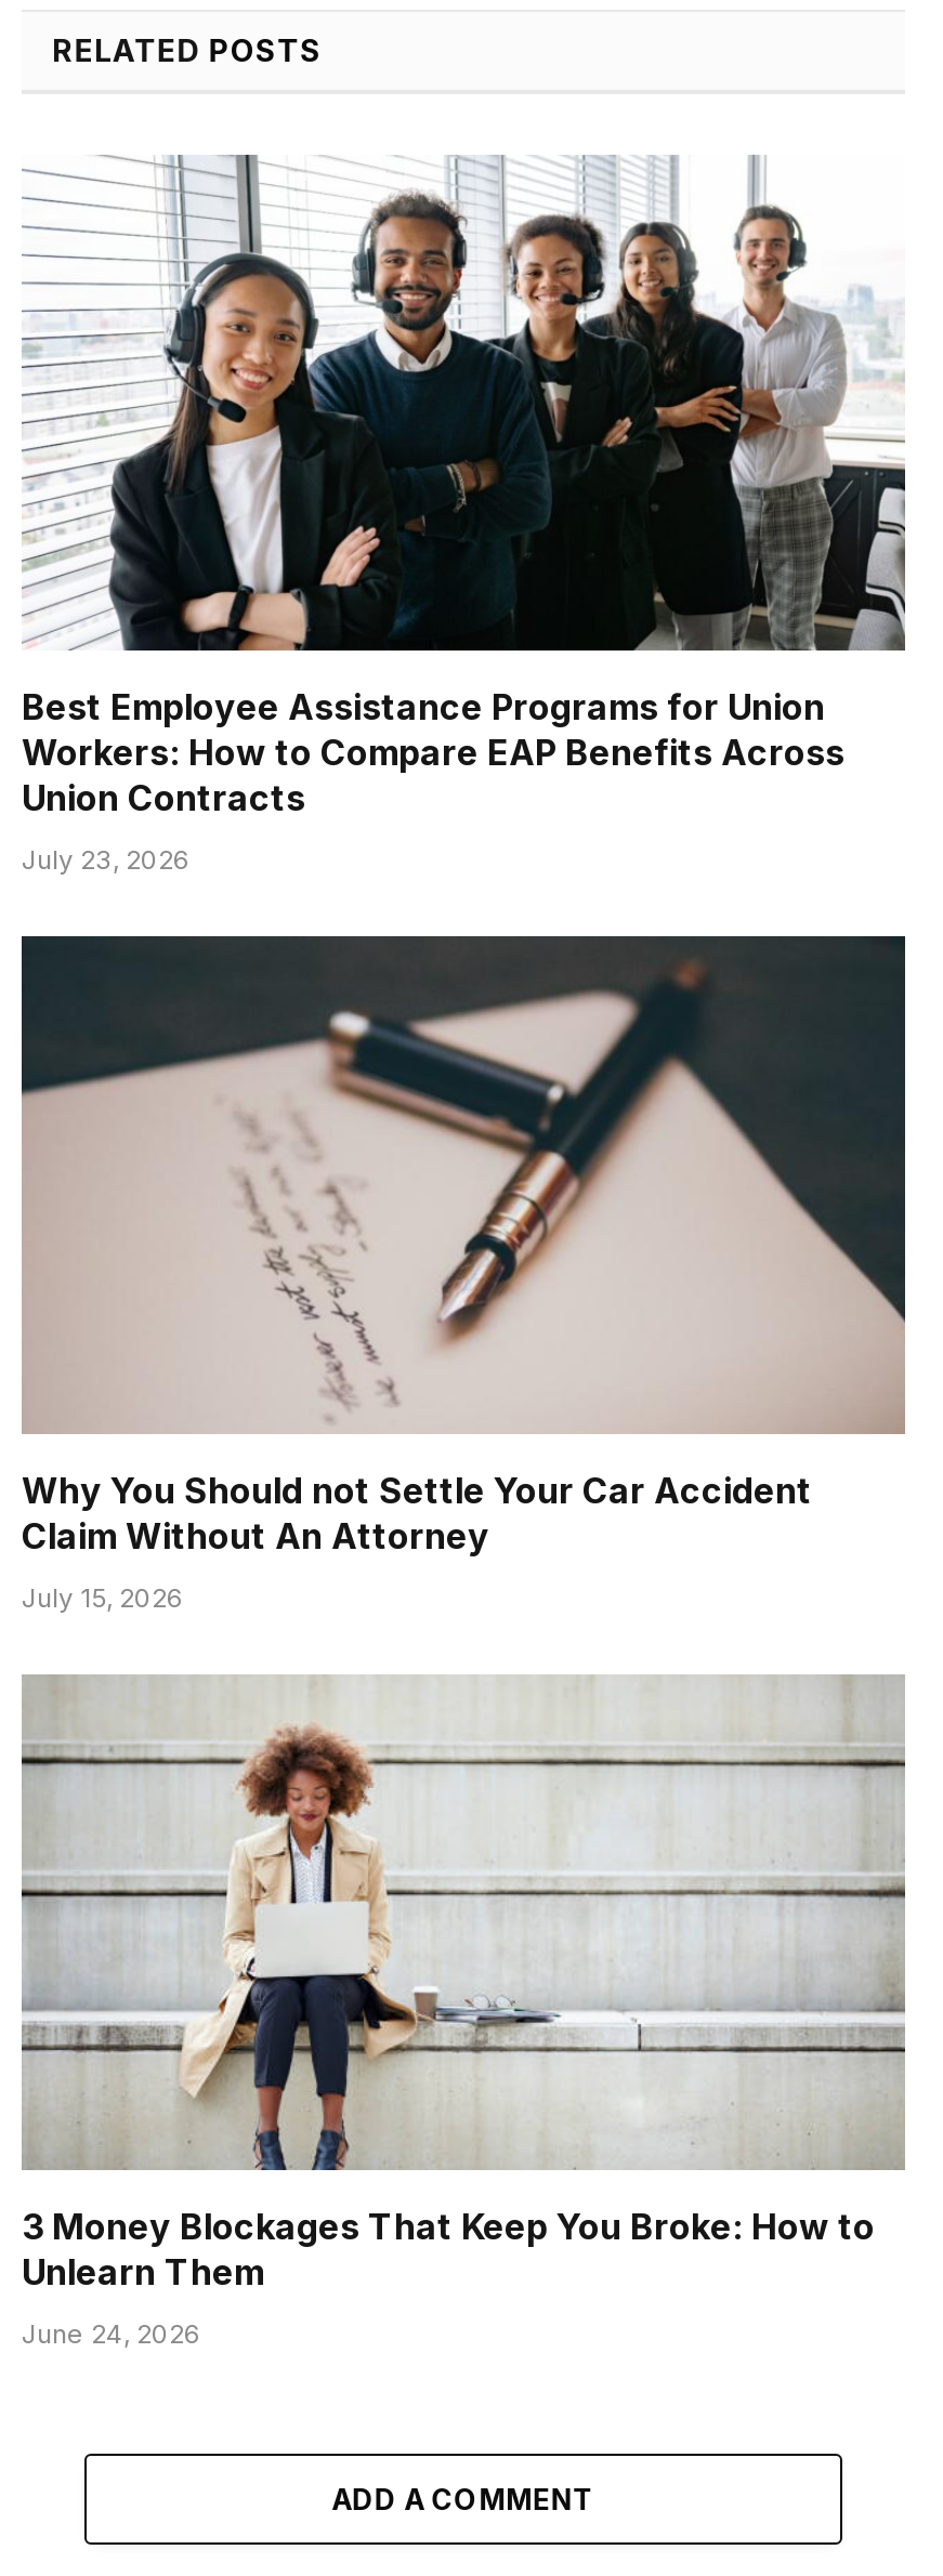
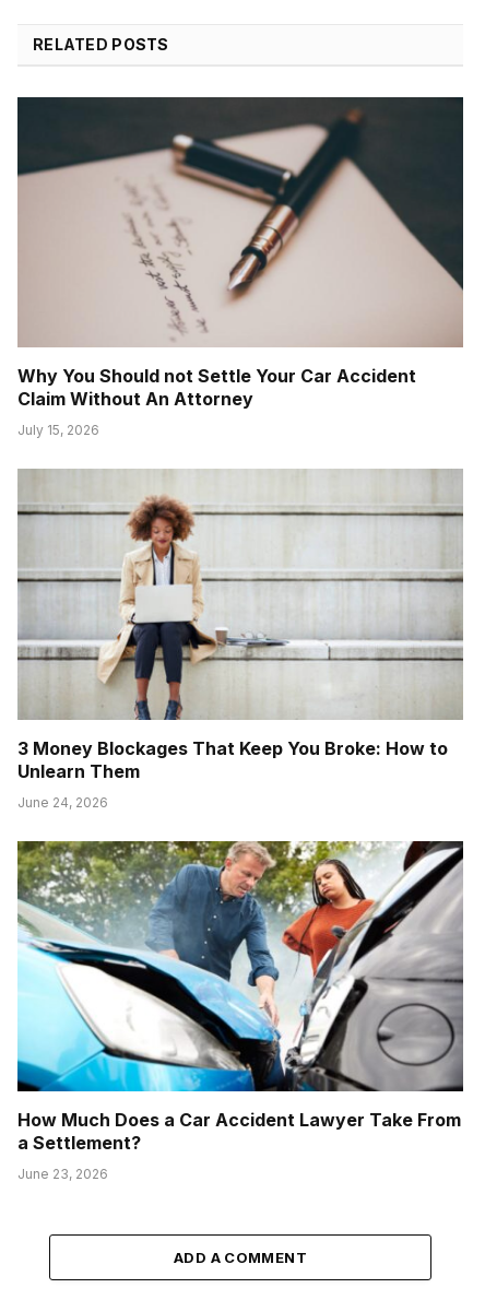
- [image]
- Best Employee Assistance Programs for Union
- Workers: How to Compare EAP Benefits Across
- Union Contracts
- July 23, 2026

moved up: [image] | Why You Should not Settle Your Car Accident | Claim Without An Attorney | July 15, 2026 | 3 Money Blockages That Keep You Broke: How to | Unlearn Them | June 24, 2026

+ [image]
+ How Much Does a Car Accident Lawyer Take From
+ a Settlement?
+ June 23, 2026
